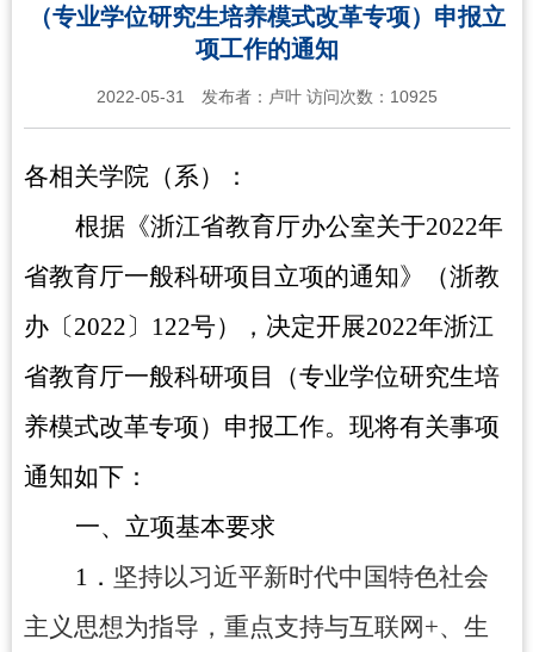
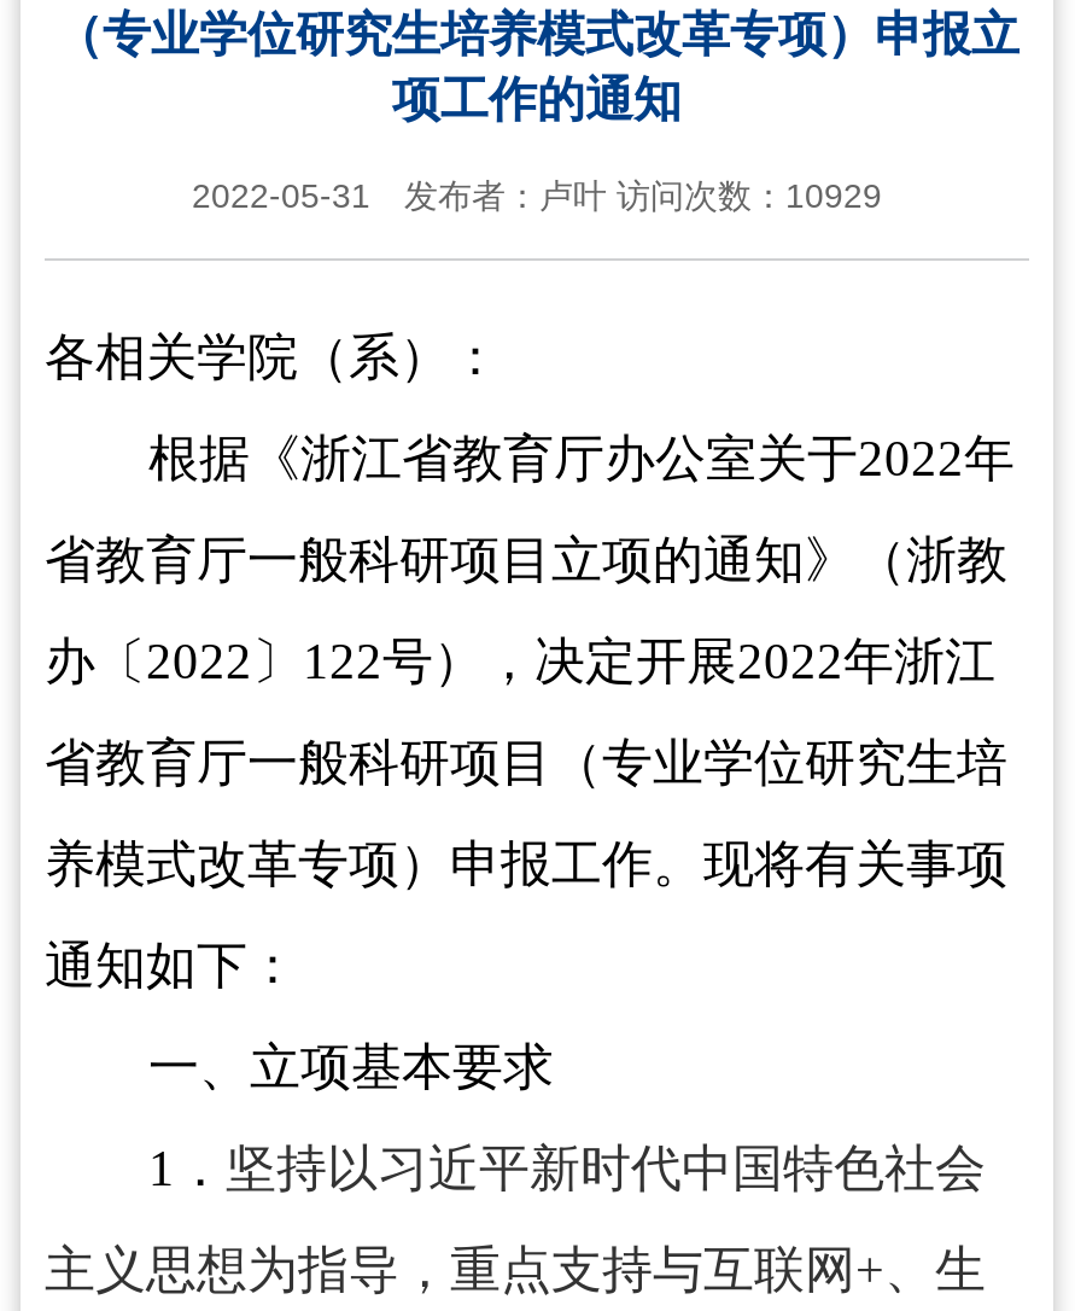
- 发布者：卢叶 访问次数：10925
+ 发布者：卢叶 访问次数：10929
